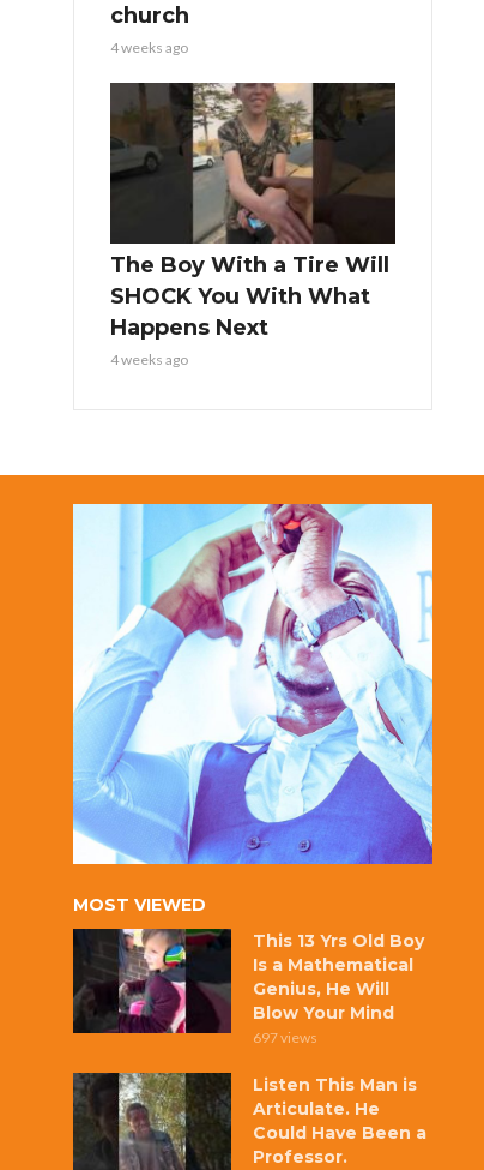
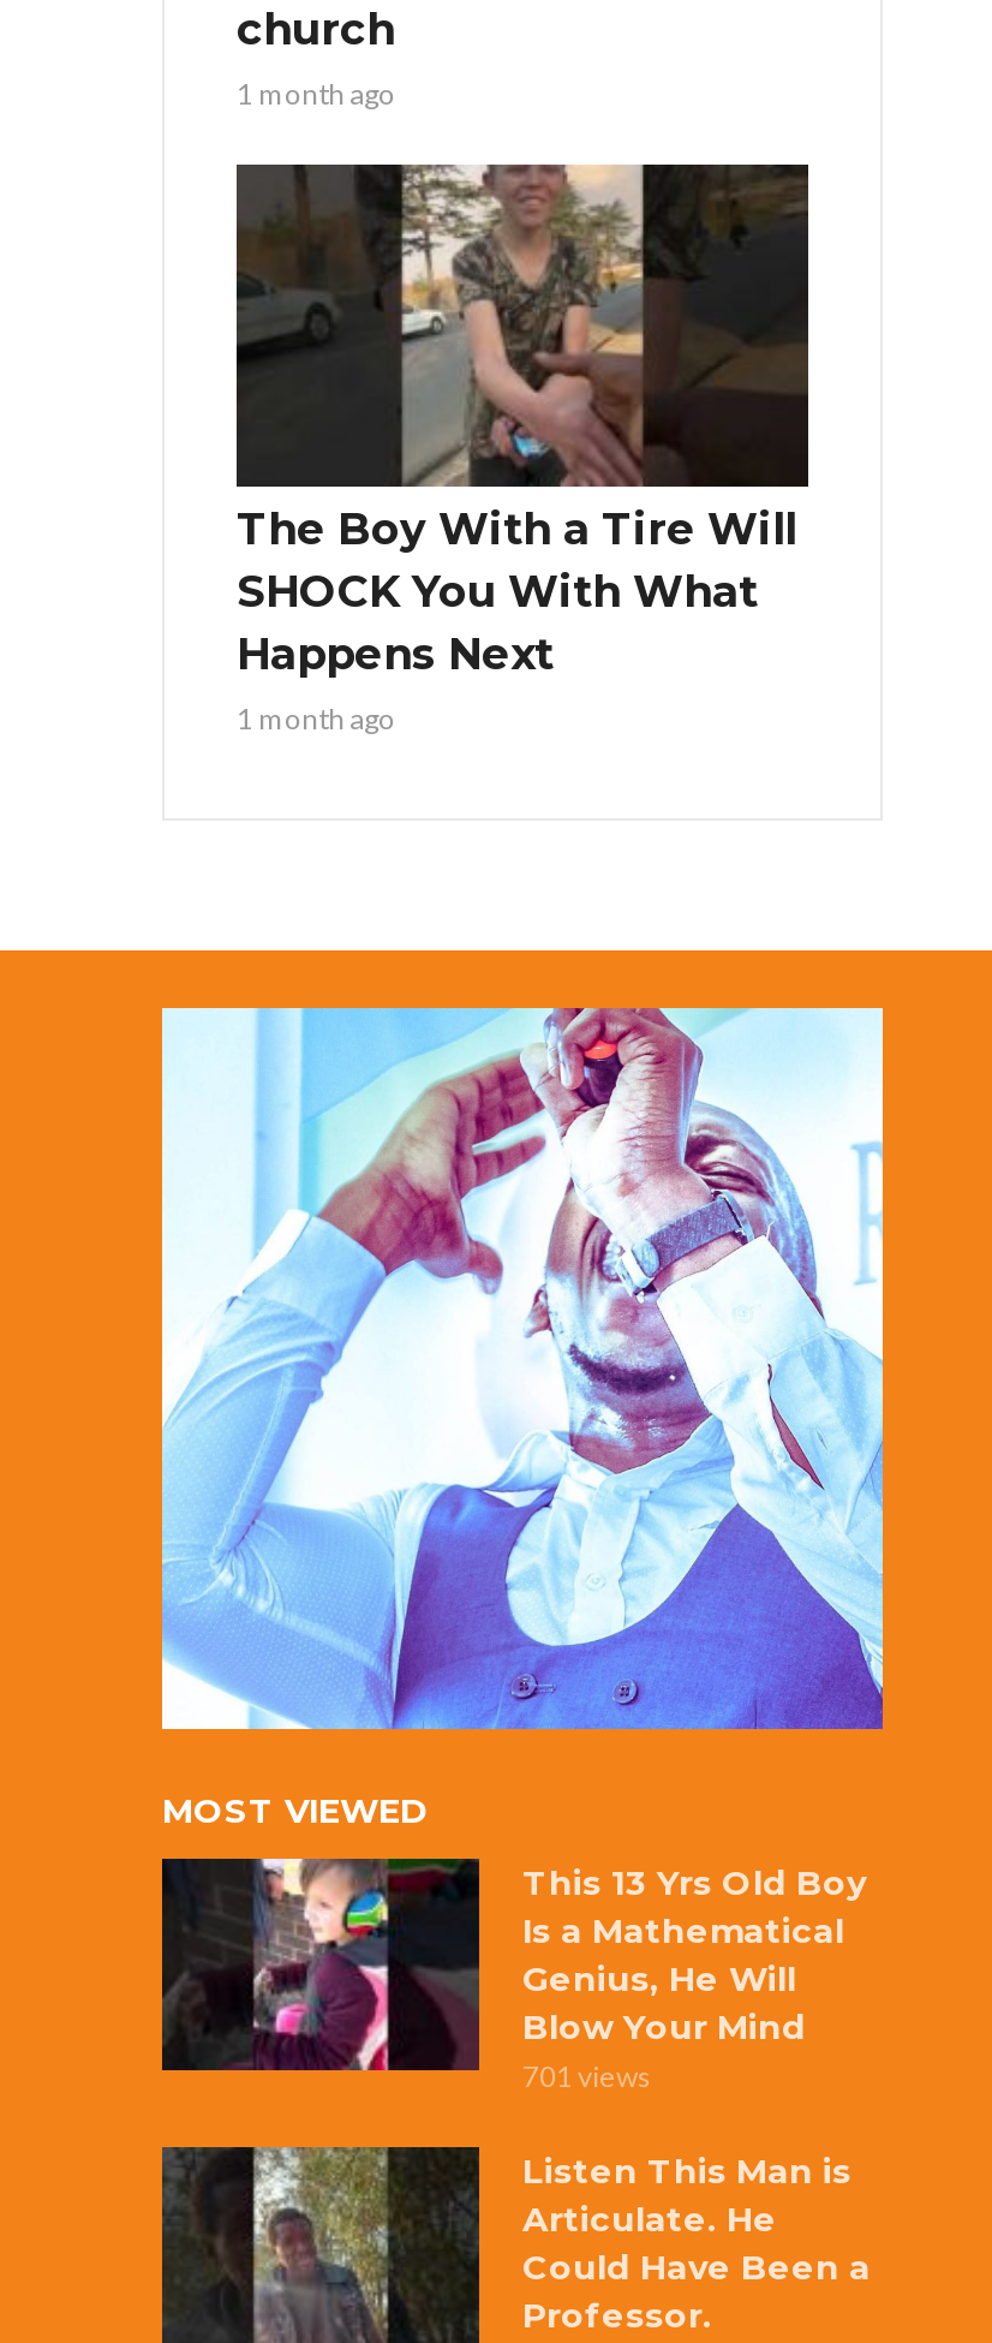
- 4 weeks ago
+ 1 month ago

- 4 weeks ago
+ 1 month ago

- 697 views
+ 701 views
